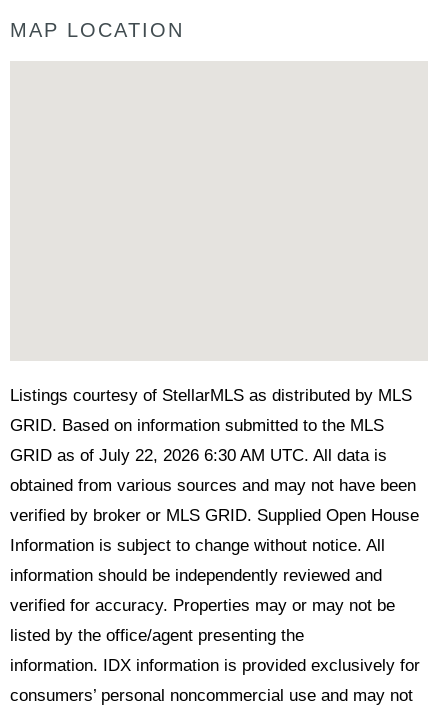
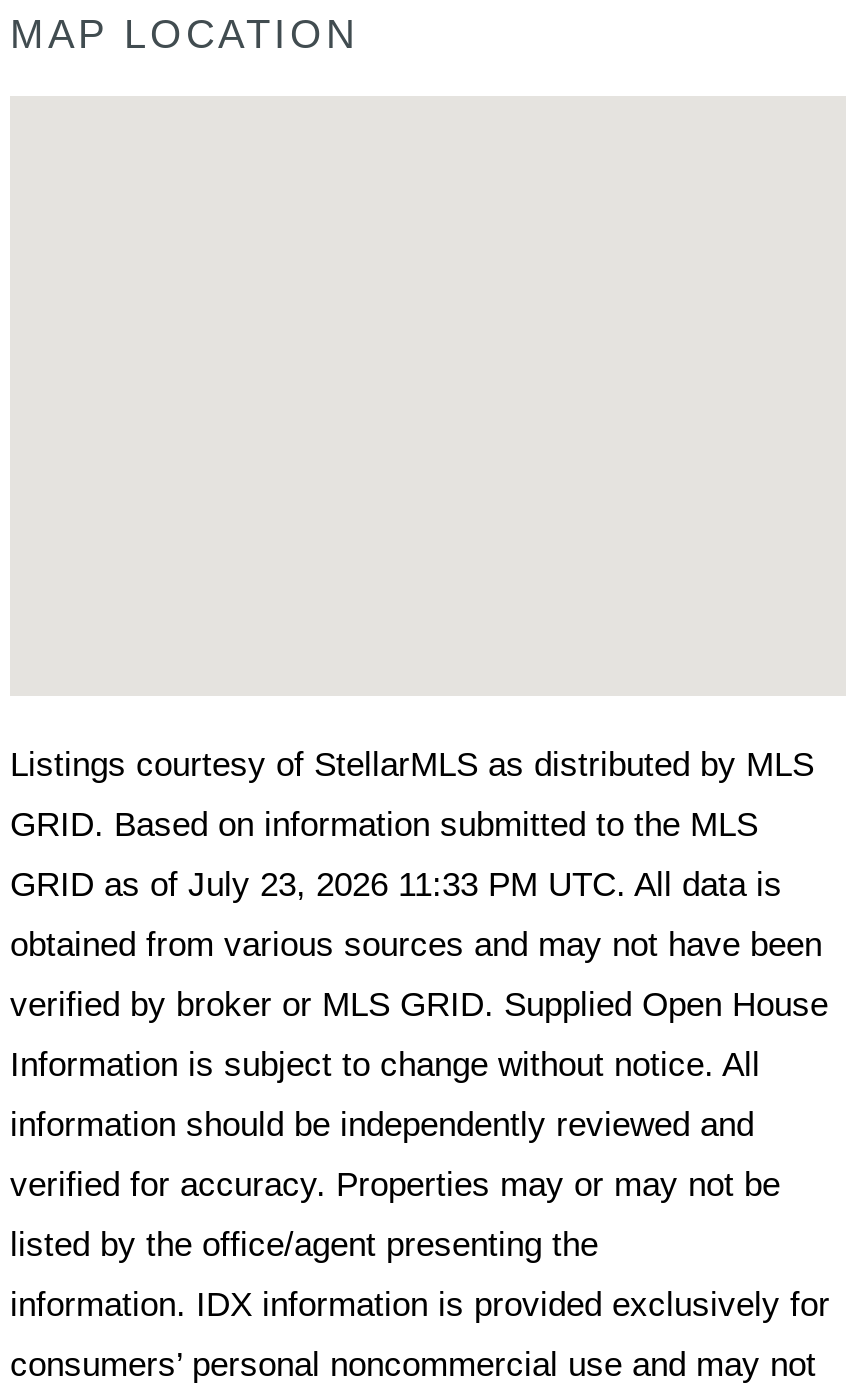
- GRID as of July 22, 2026 6:30 AM UTC. All data is
+ GRID as of July 23, 2026 11:33 PM UTC. All data is
